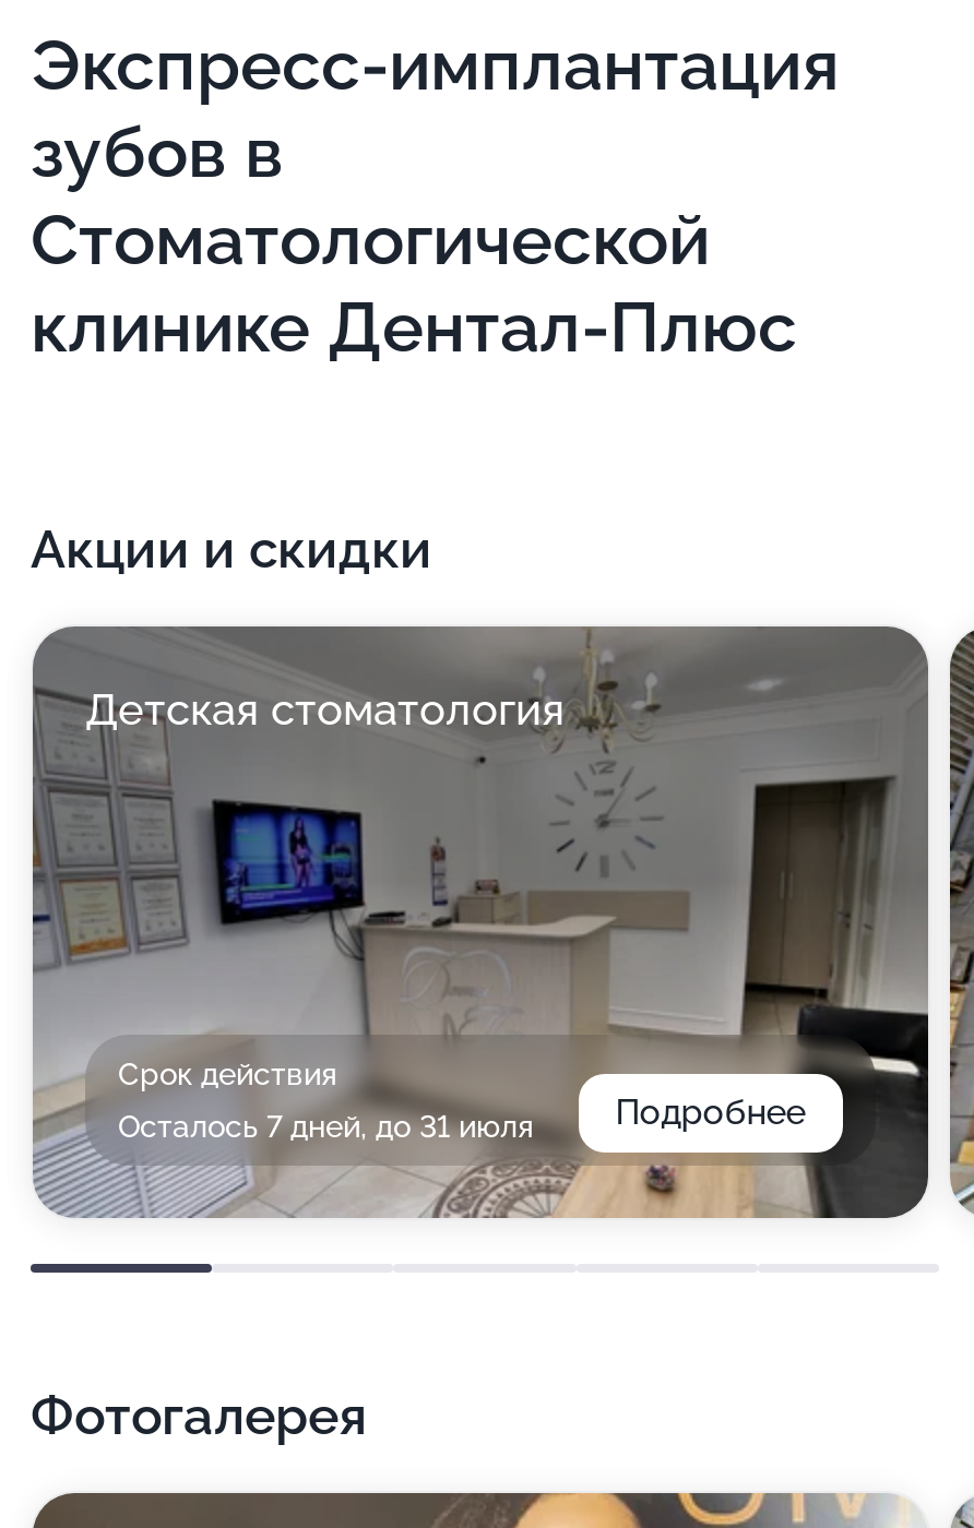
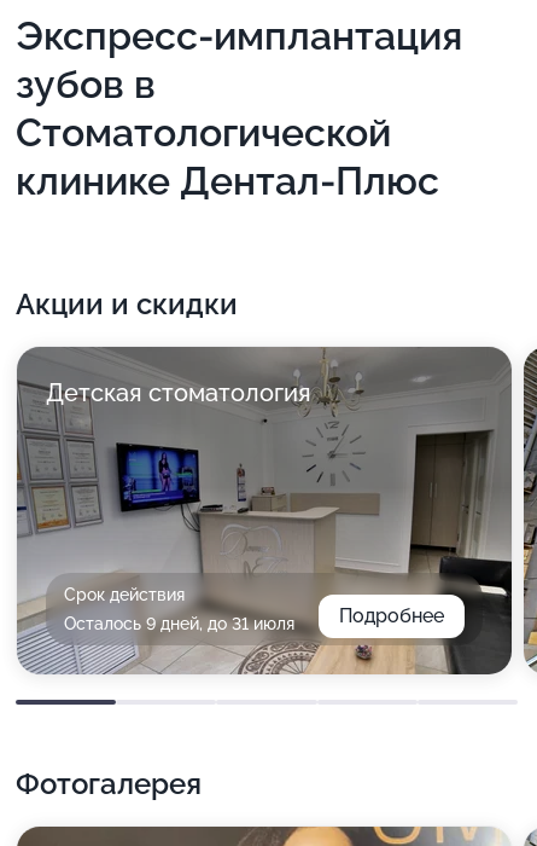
- Осталось 7 дней, до 31 июля
+ Осталось 9 дней, до 31 июля
